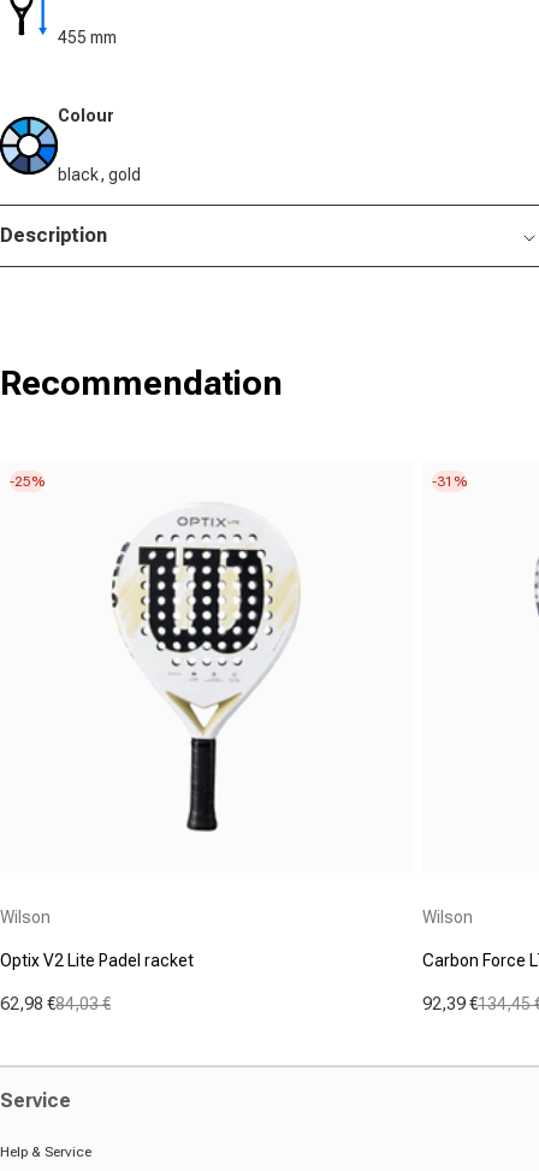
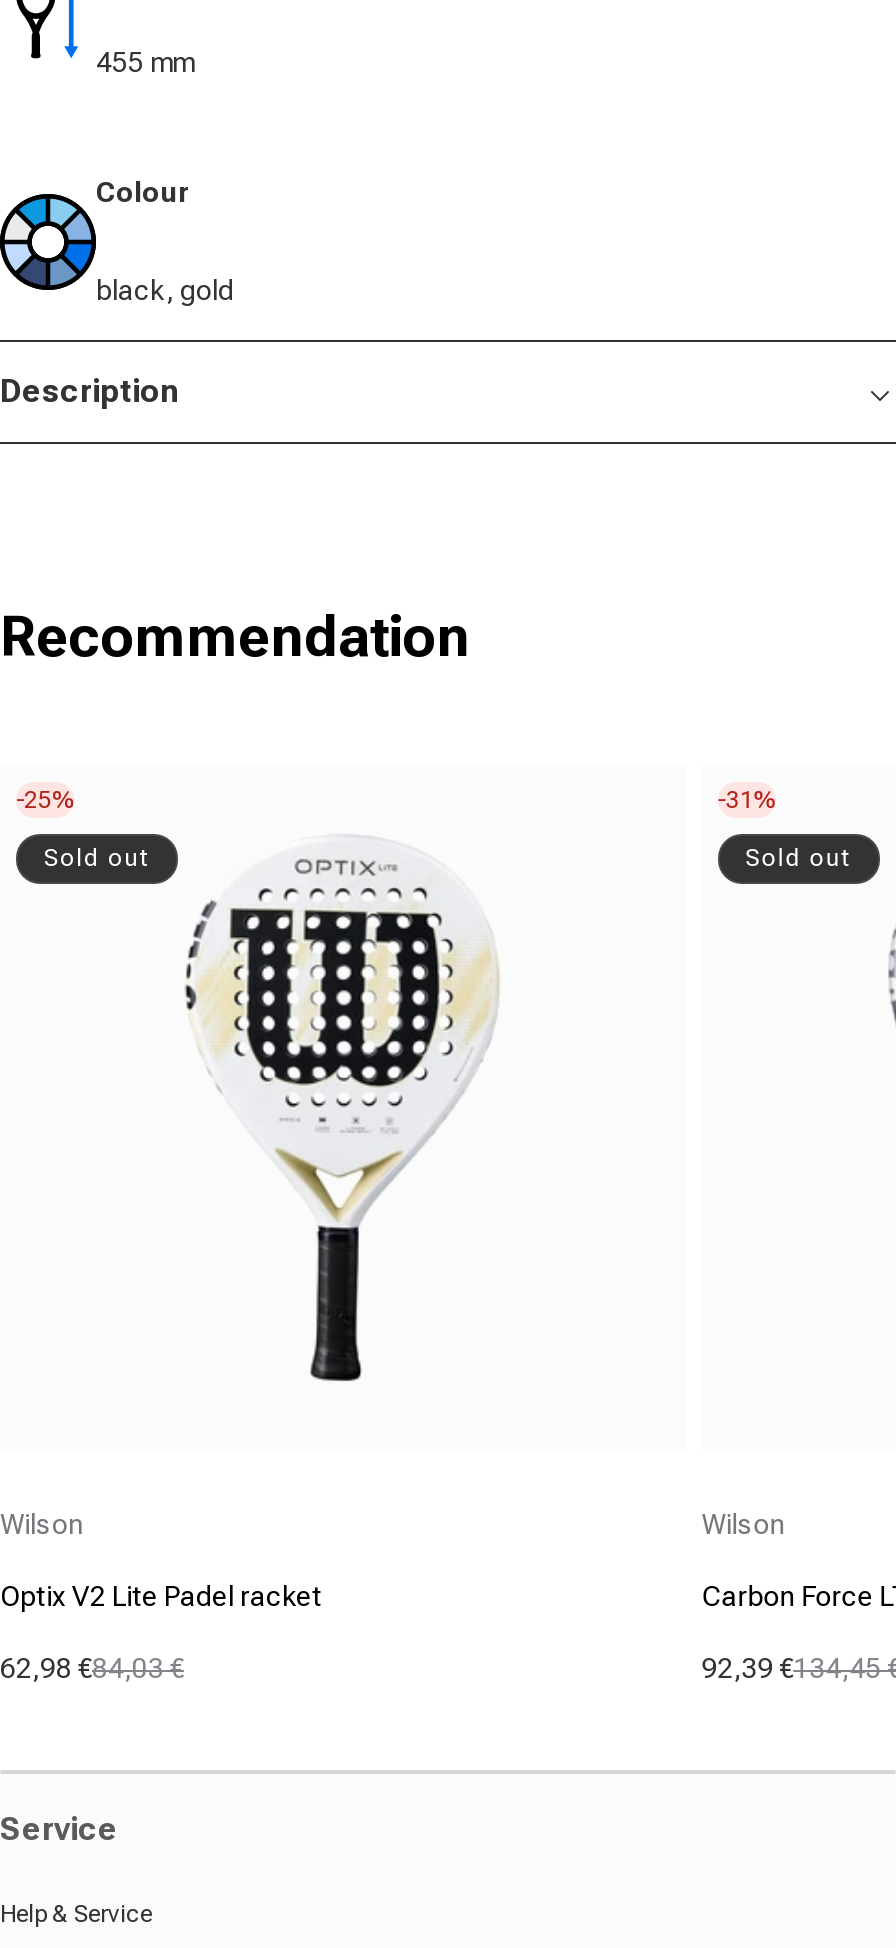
+ Sold out

+ Sold out
